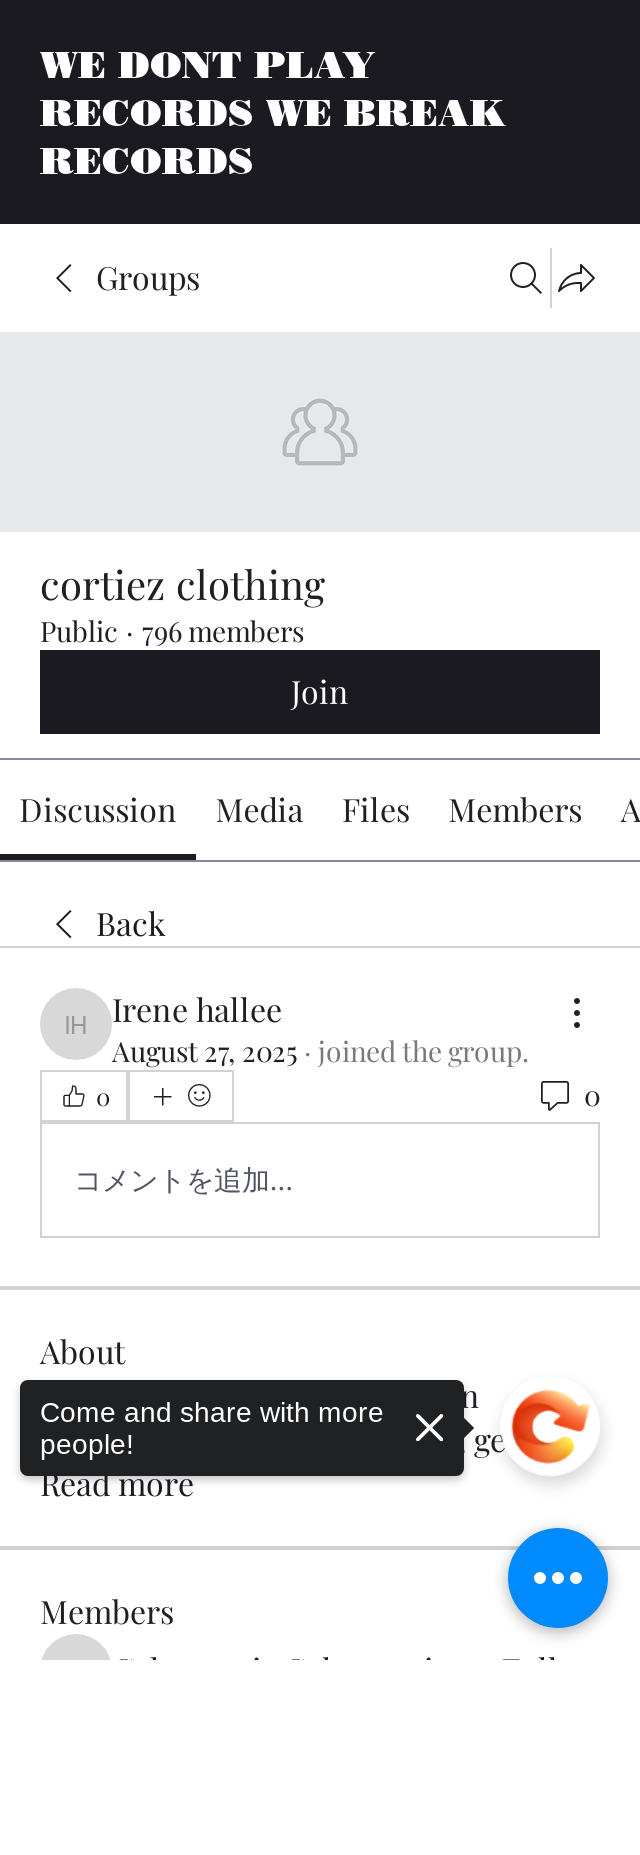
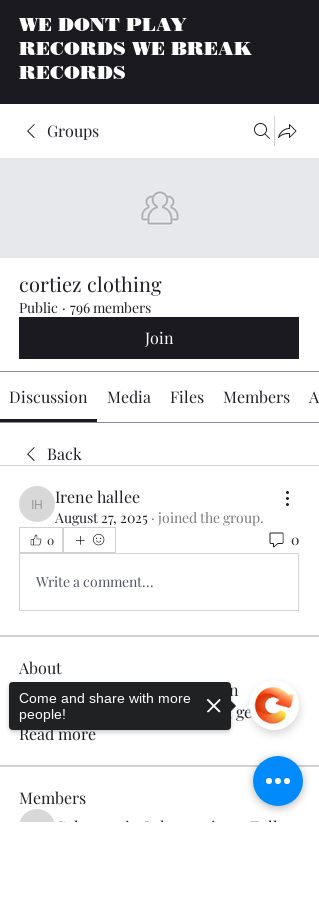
- コメントを追加…
+ Write a comment...
